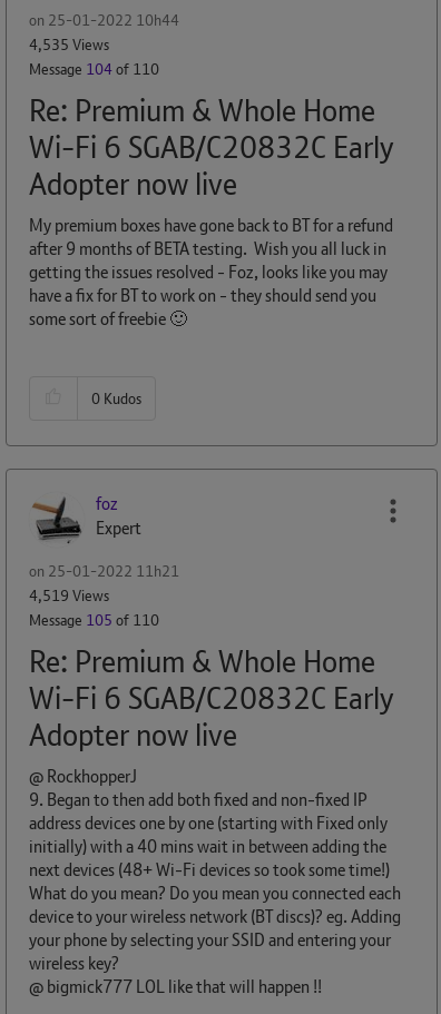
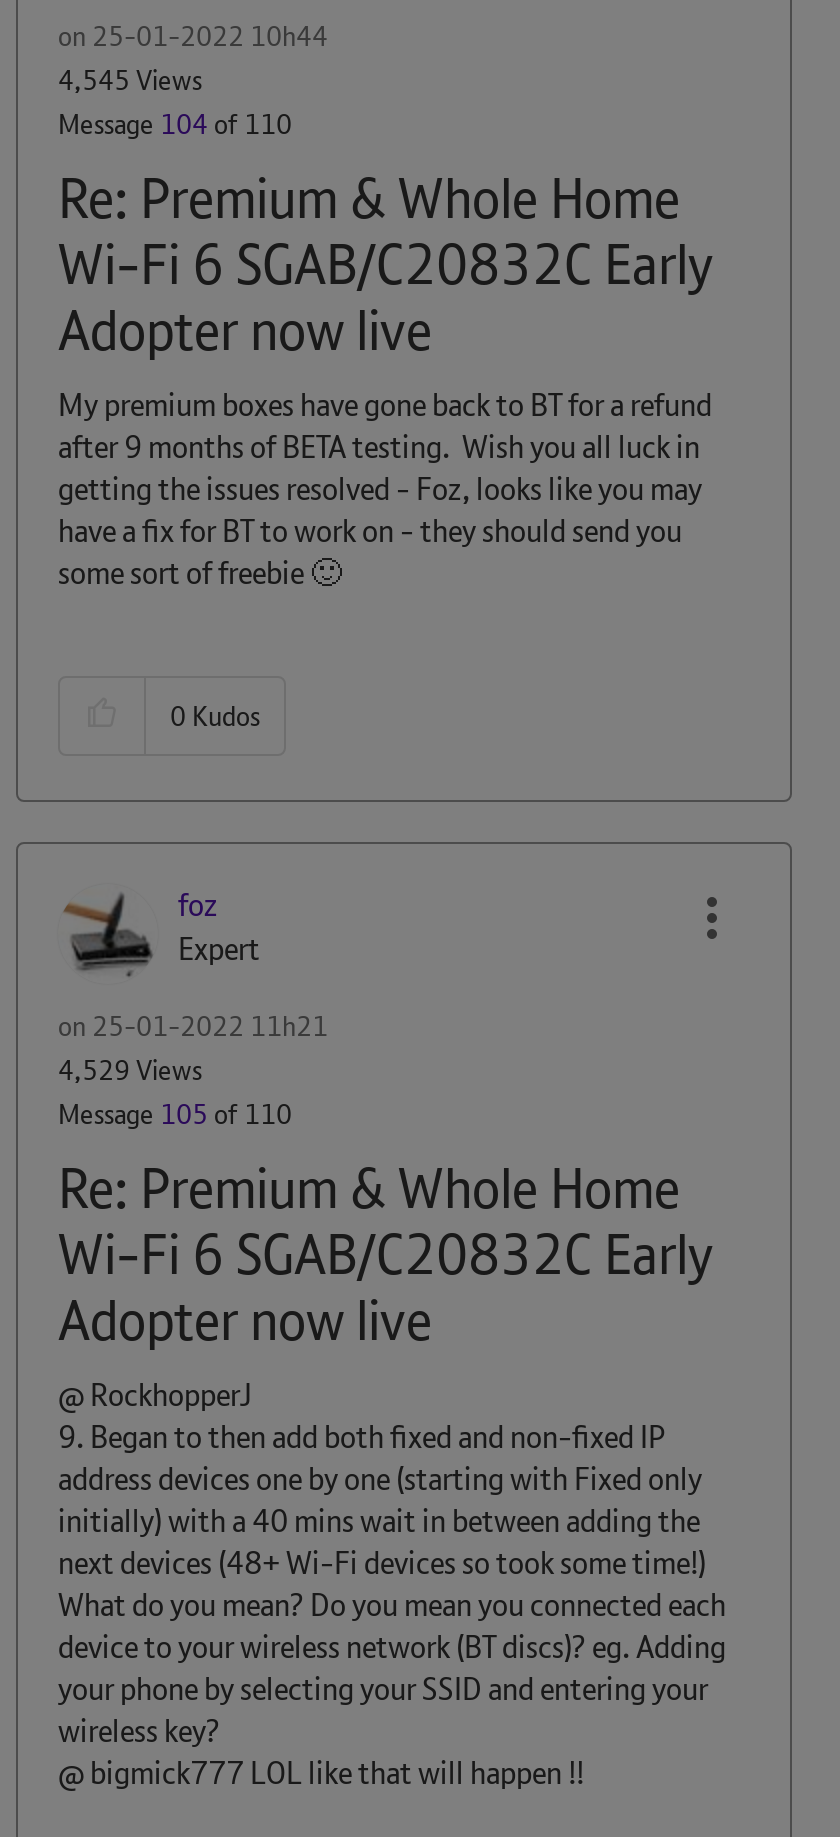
- 4,535 Views
+ 4,545 Views

- 4,519 Views
+ 4,529 Views
